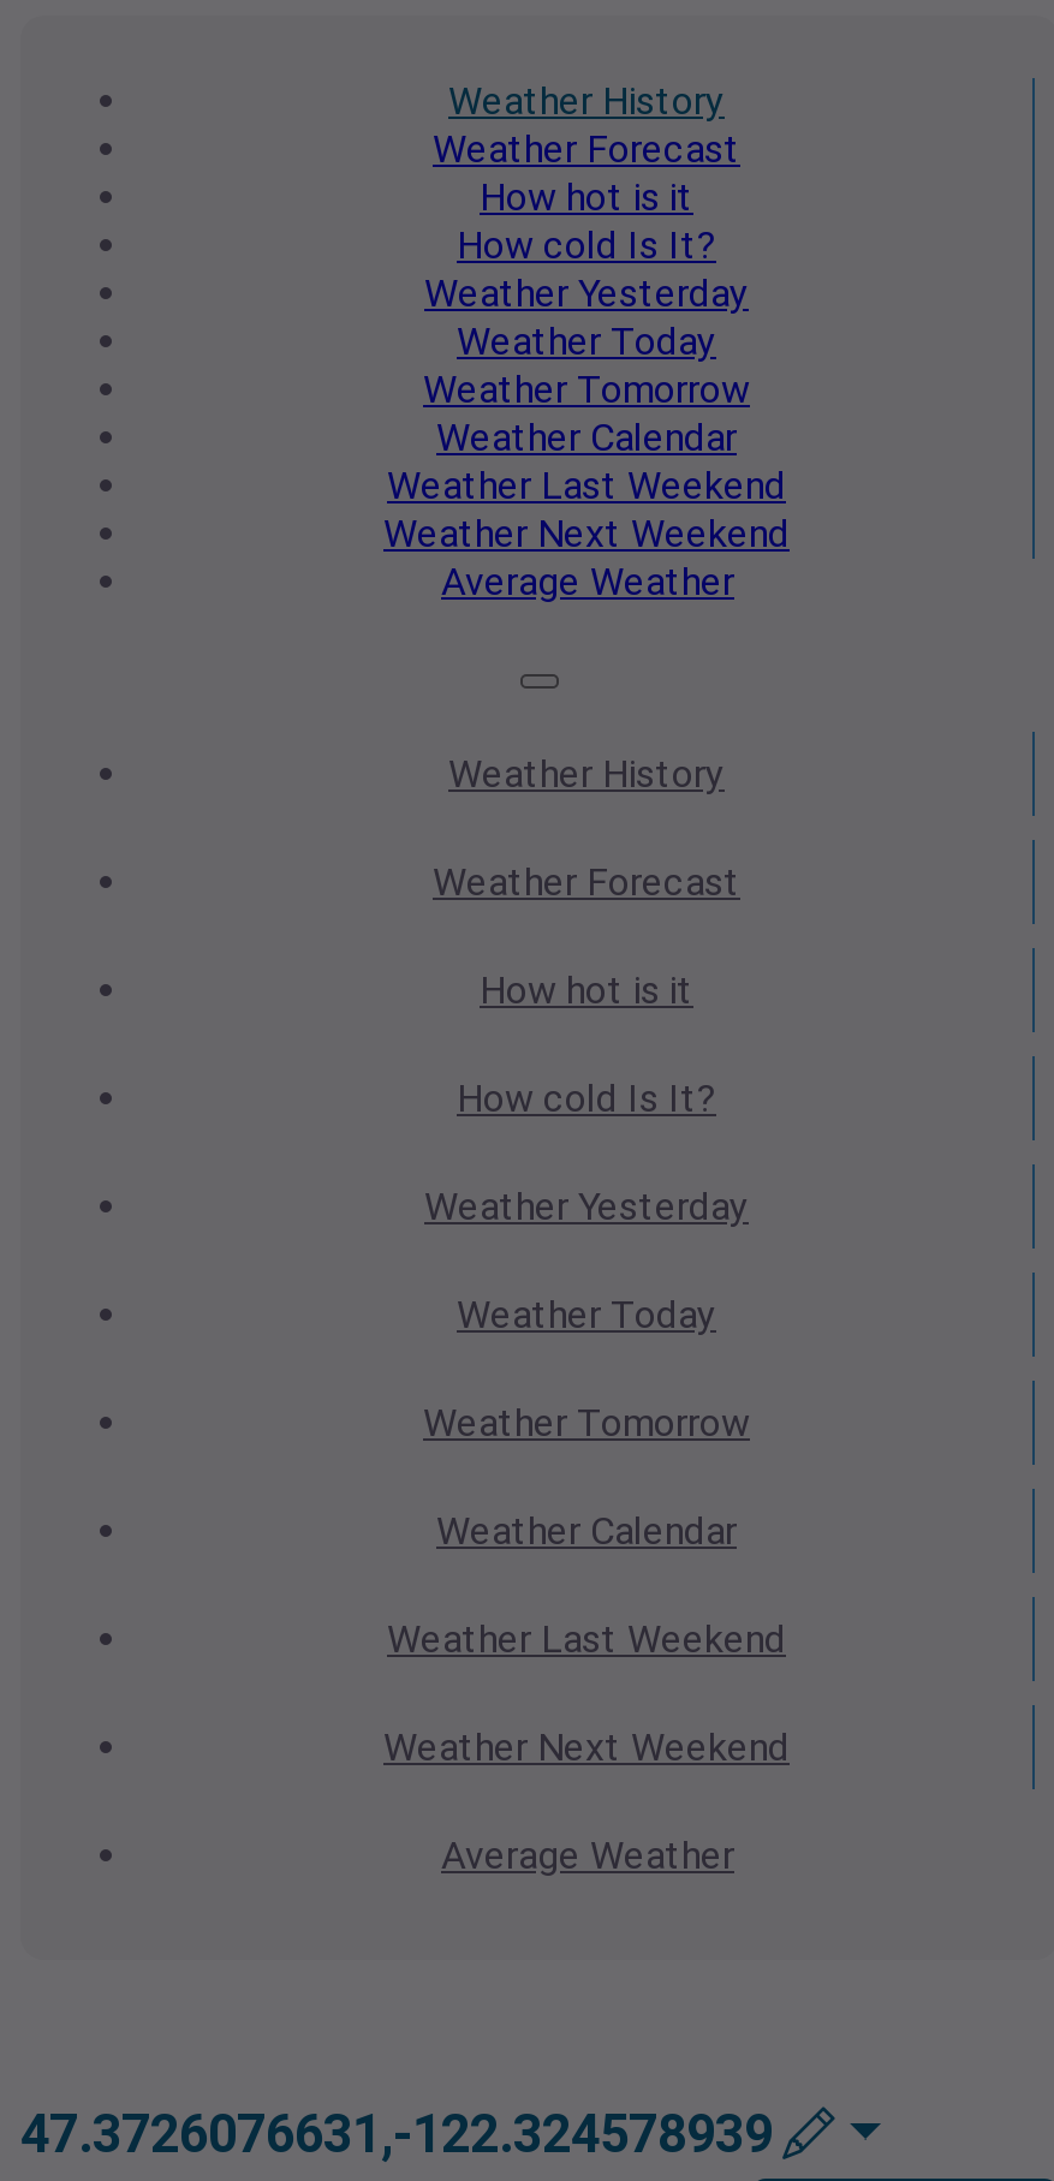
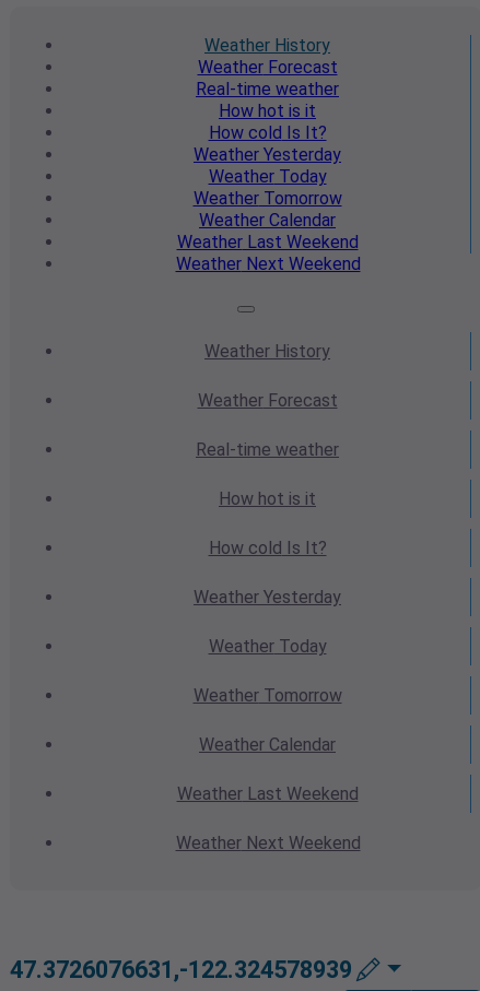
moved down: How hot is it | How cold Is It? | Weather Yesterday | Weather Today | Weather Tomorrow | Weather Calendar | Weather Last Weekend | Weather Next Weekend

+ Real-time weather

- Average Weather

+ Real-time weather

moved down: How hot is it | How cold Is It? | Weather Yesterday | Weather Today | Weather Tomorrow | Weather Calendar | Weather Last Weekend | Weather Next Weekend

- Average Weather
